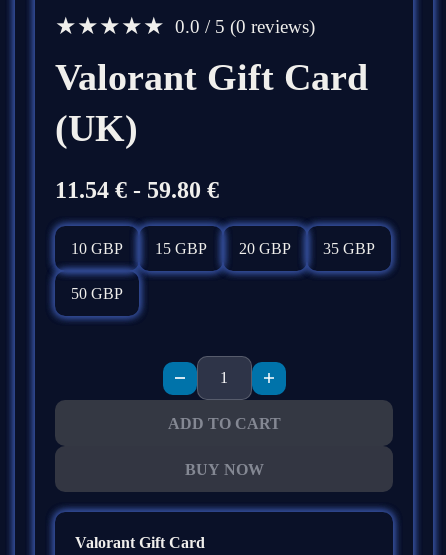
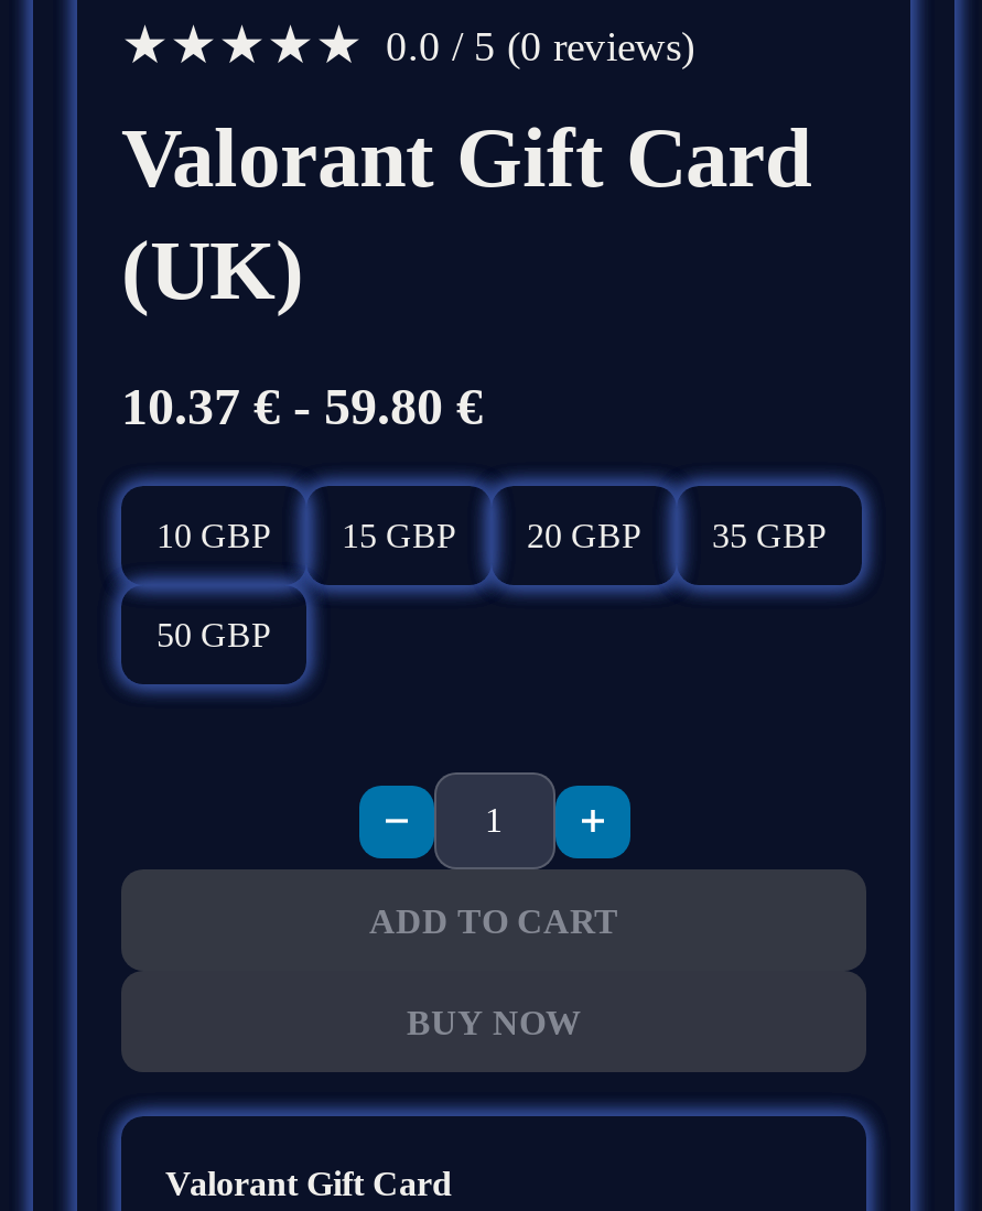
- 11.54 €- 59.80 €
+ 10.37 €- 59.80 €
